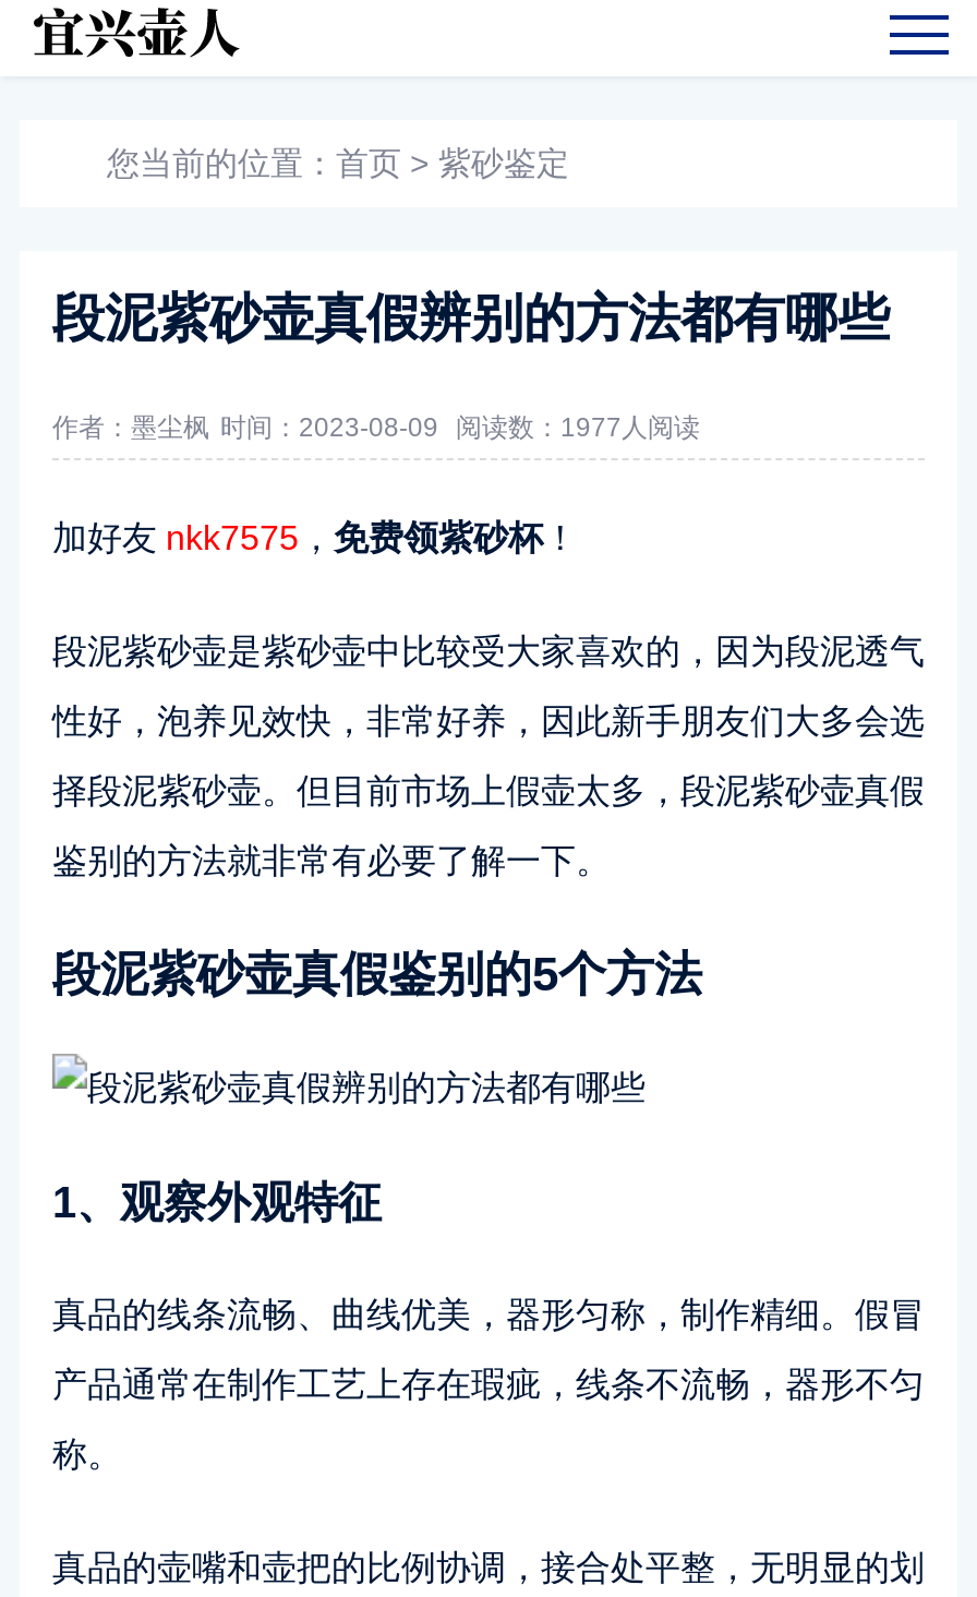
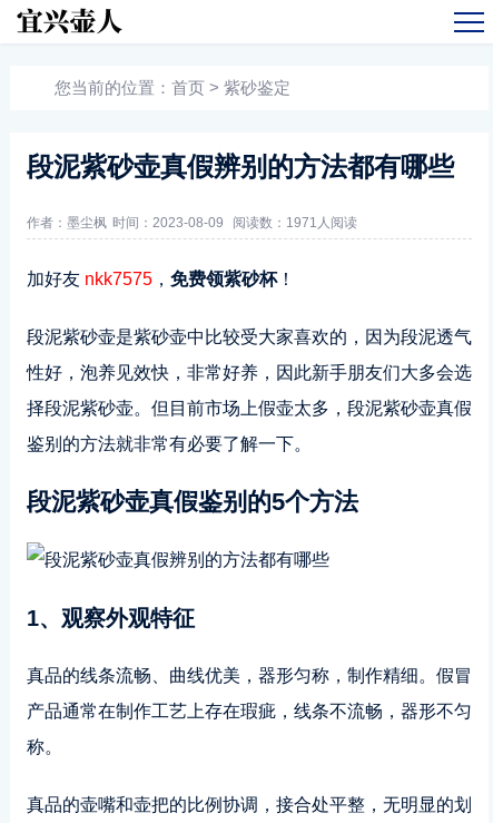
- 作者：墨尘枫 时间：2023-08-09 阅读数：1977人阅读
+ 作者：墨尘枫 时间：2023-08-09 阅读数：1971人阅读
